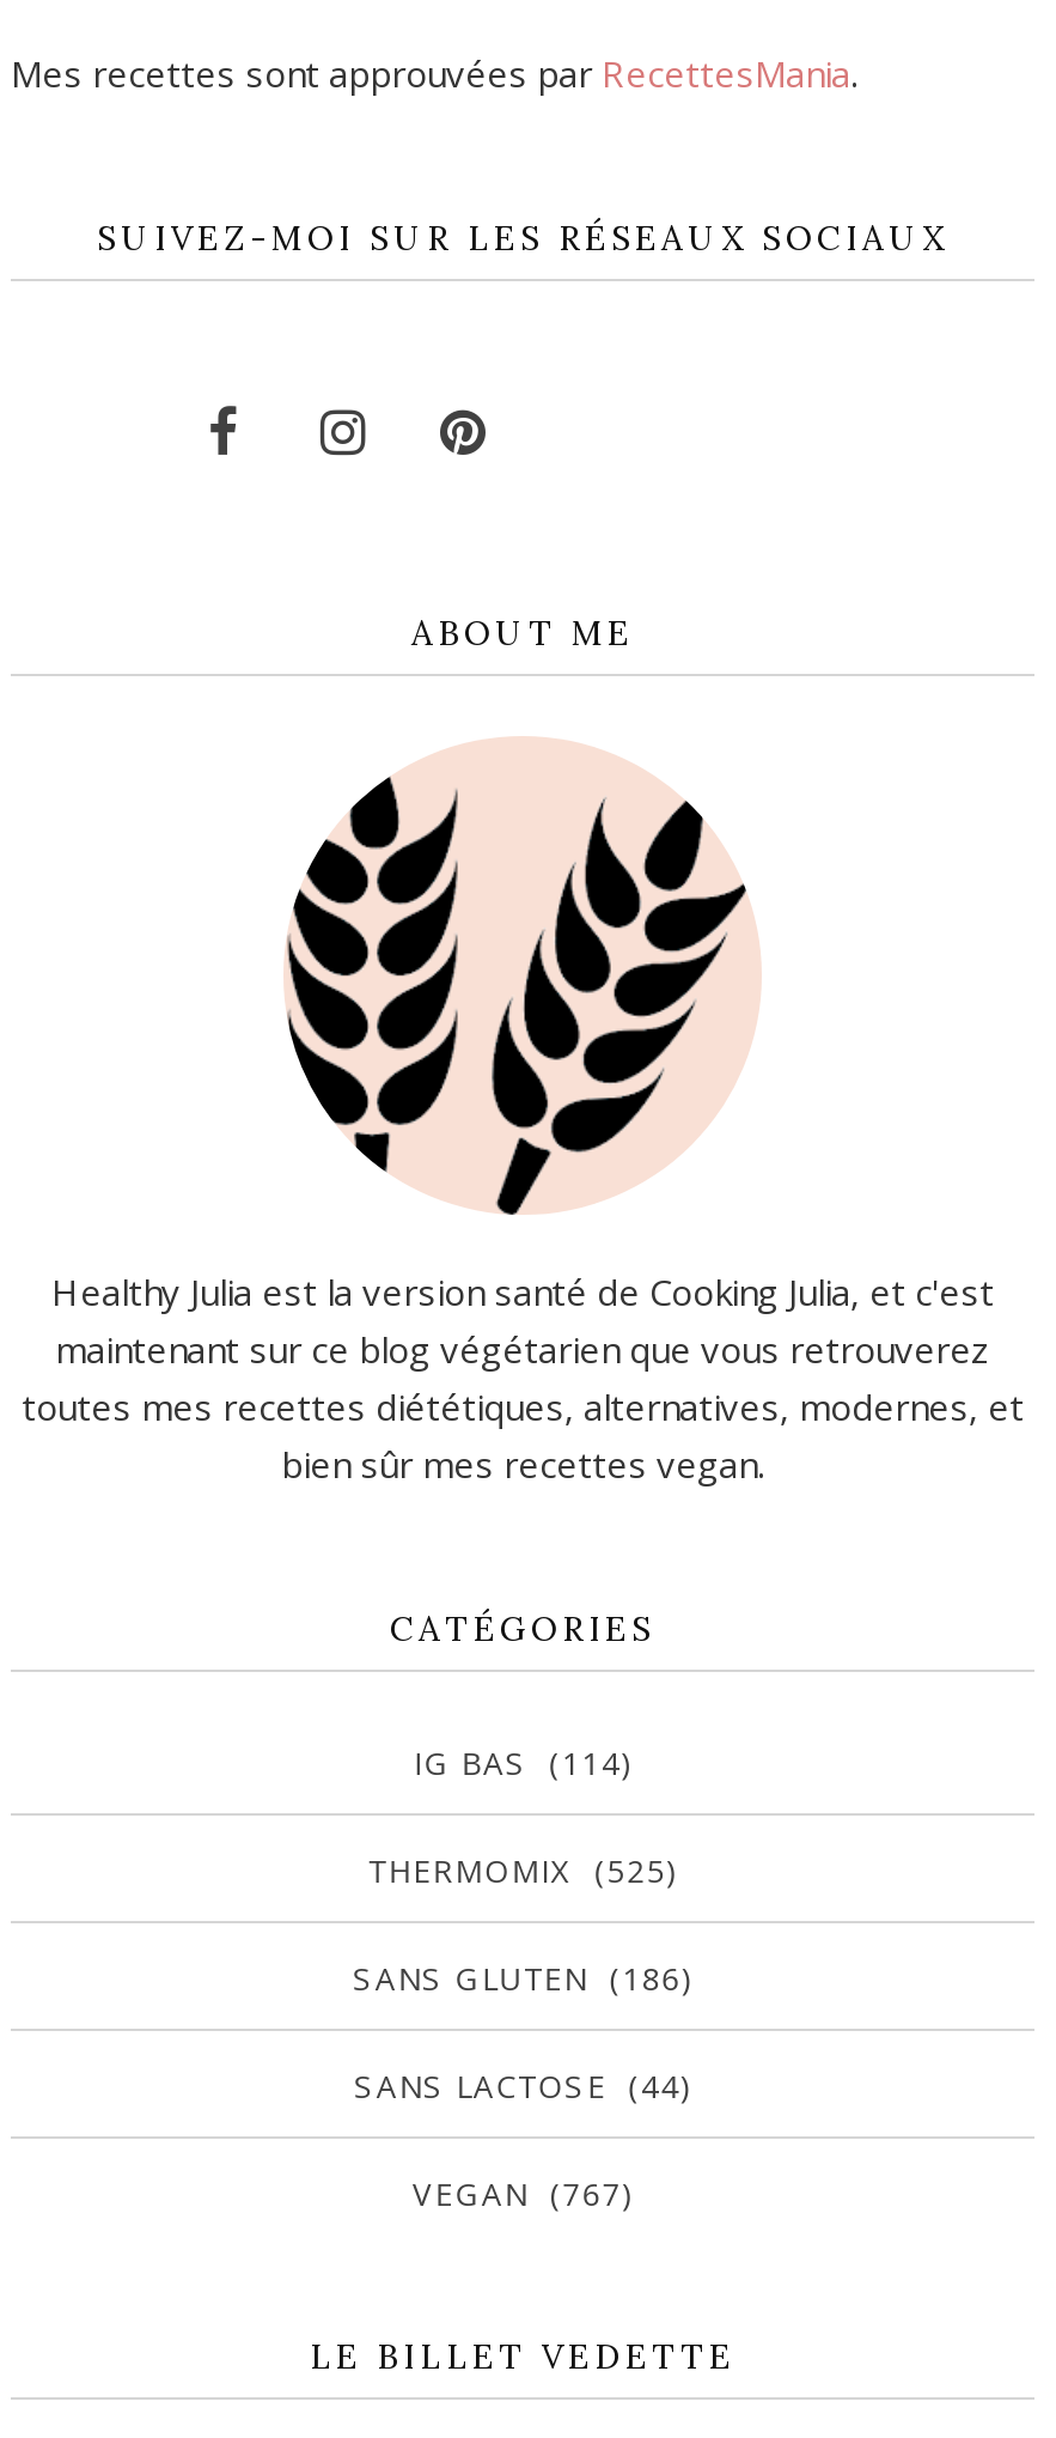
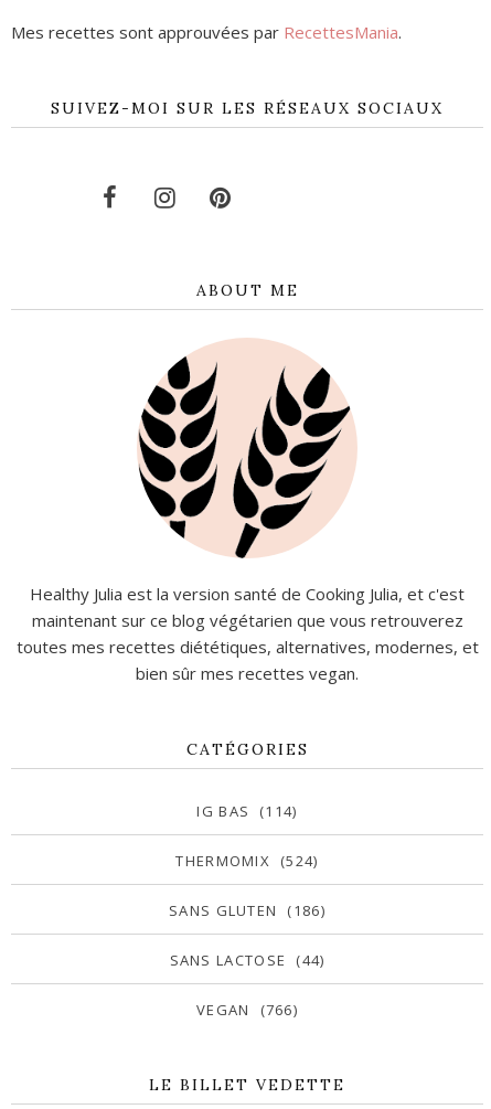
- THERMOMIX (525)
+ THERMOMIX (524)

- VEGAN (767)
+ VEGAN (766)
